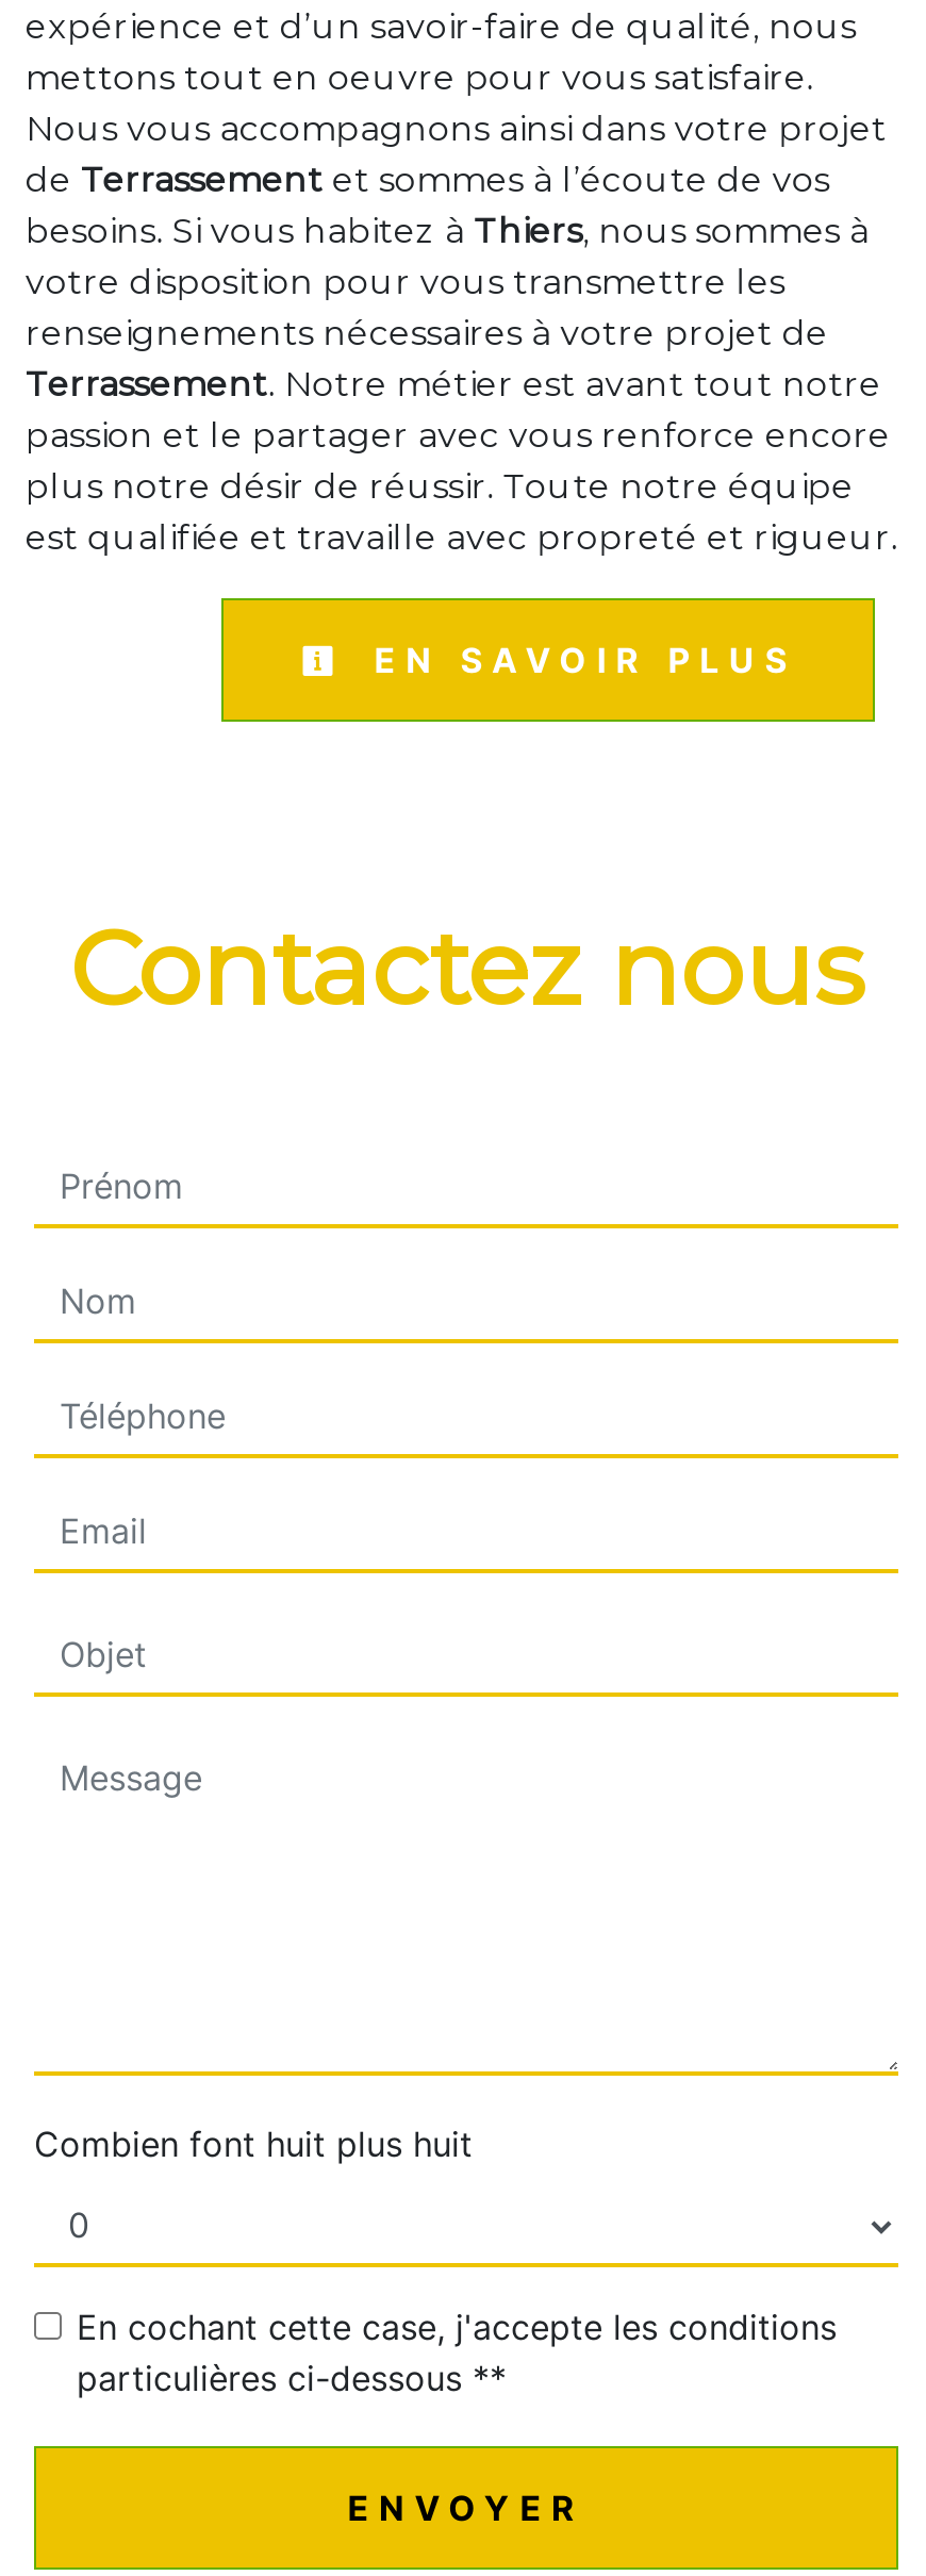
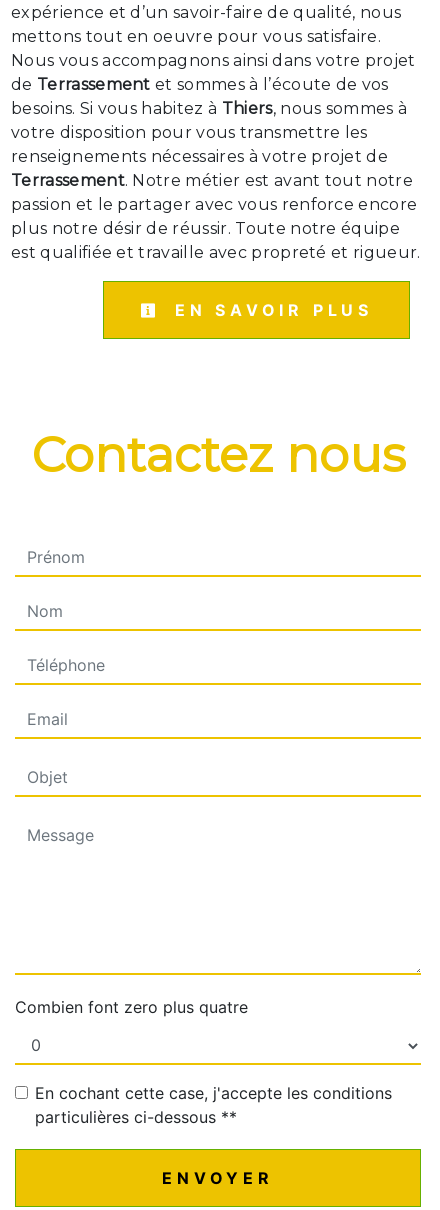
- Combien font huit plus huit
+ Combien font zero plus quatre
